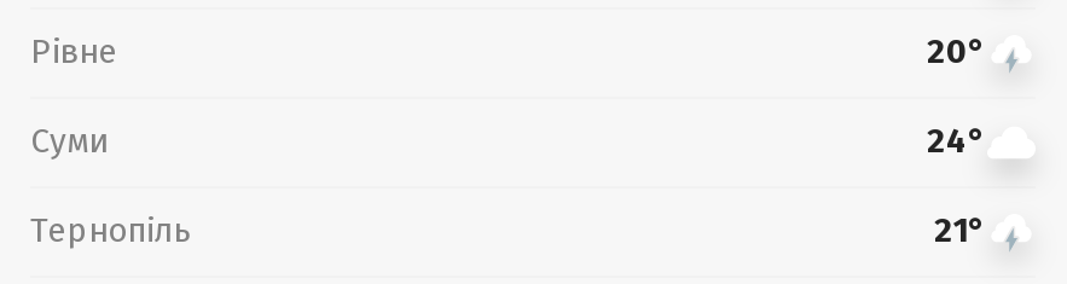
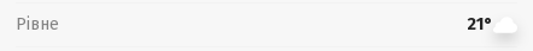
- 20°
- Суми
- 24°
- Тернопіль
